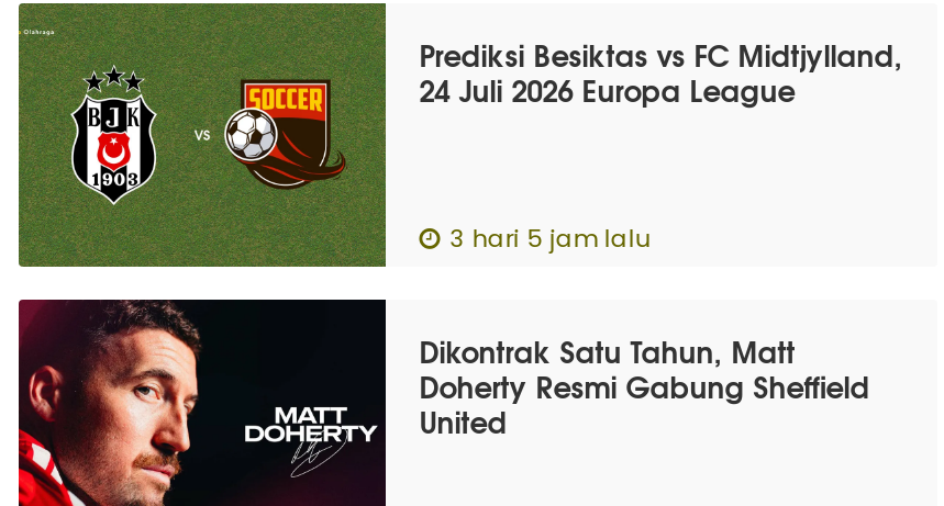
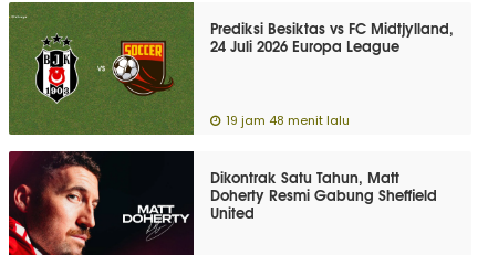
- 3 hari 5 jam lalu
+ 19 jam 48 menit lalu
